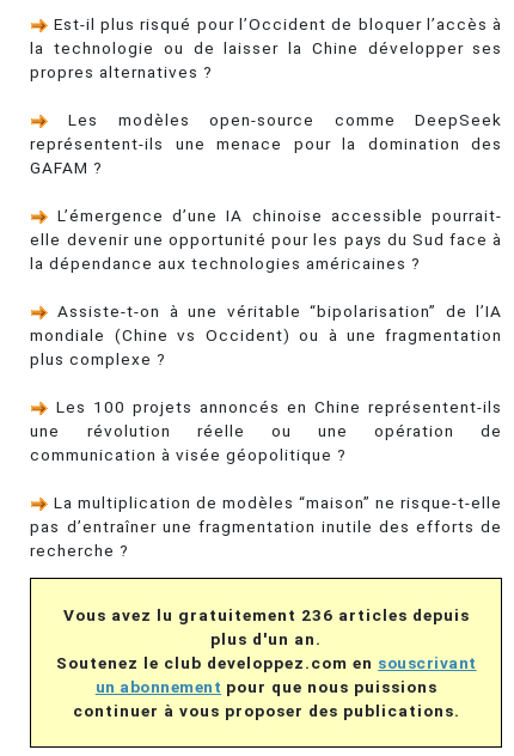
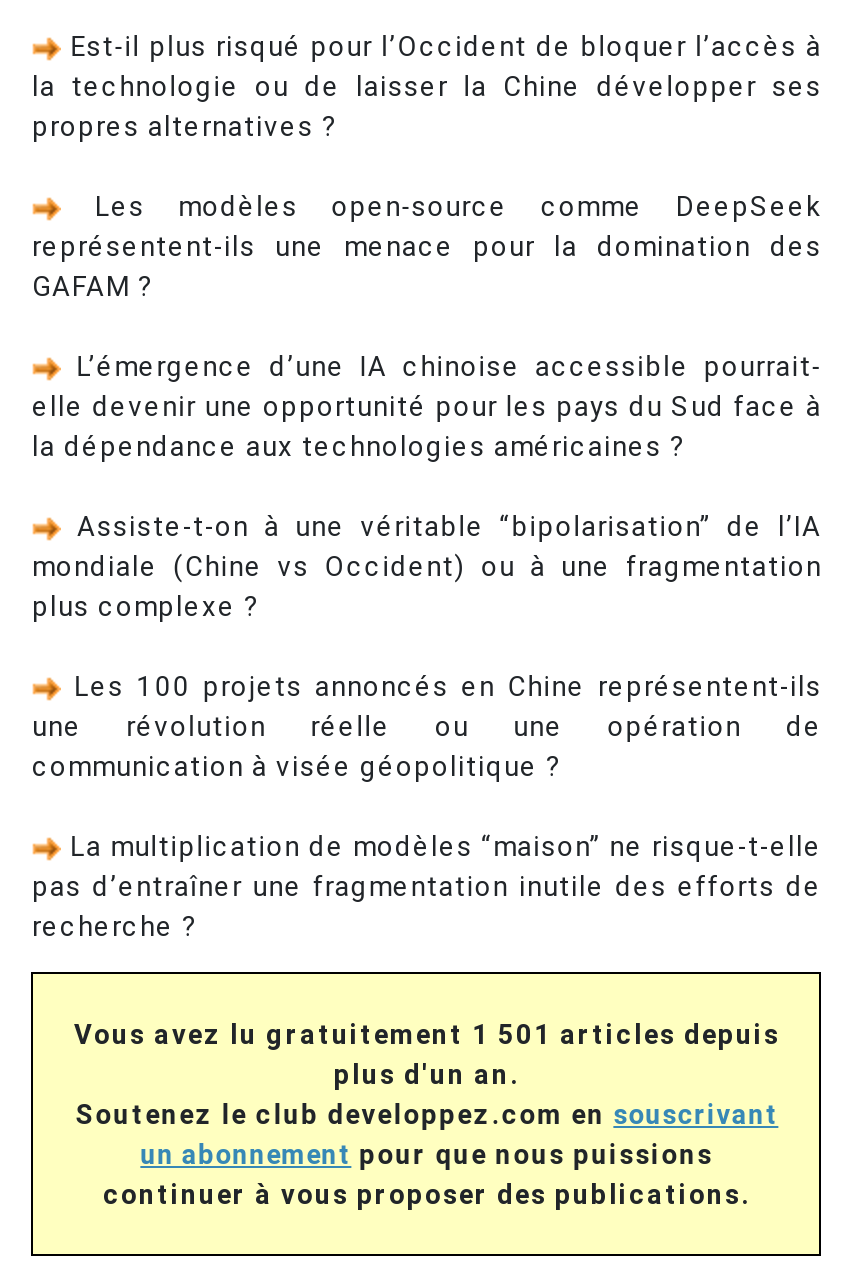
- Vous avez lu gratuitement 236 articles depuis
+ Vous avez lu gratuitement 1 501 articles depuis
